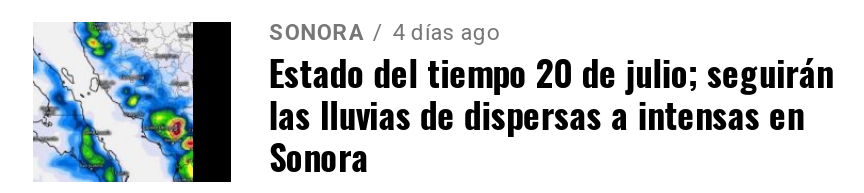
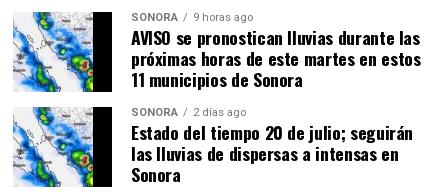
- 4 días ago
+ 9 horas ago
+ AVISO se pronostican lluvias durante las
+ próximas horas de este martes en estos
+ 11 municipios de Sonora
+ SONORA
+ 2 días ago
